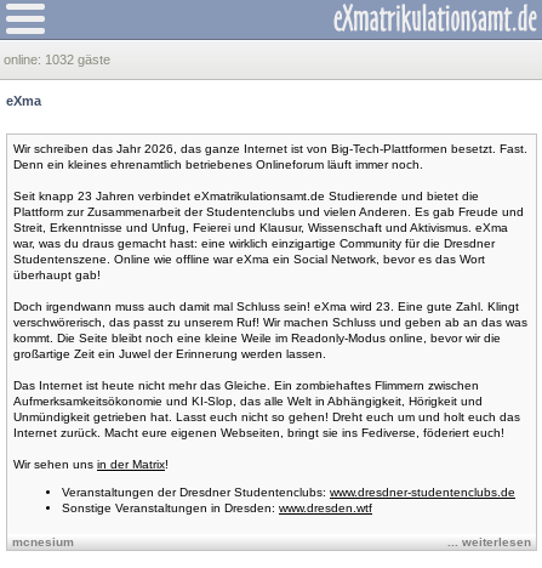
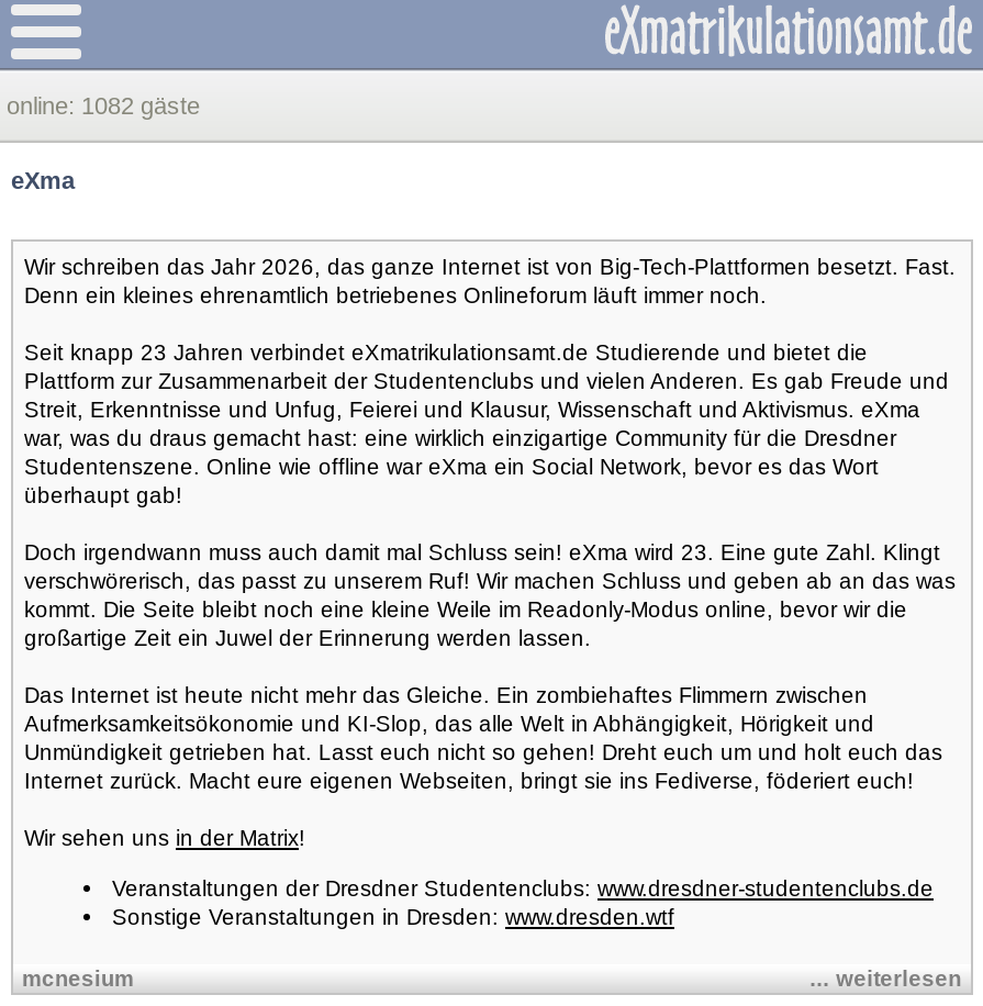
- online: 1032 gäste
+ online: 1082 gäste
